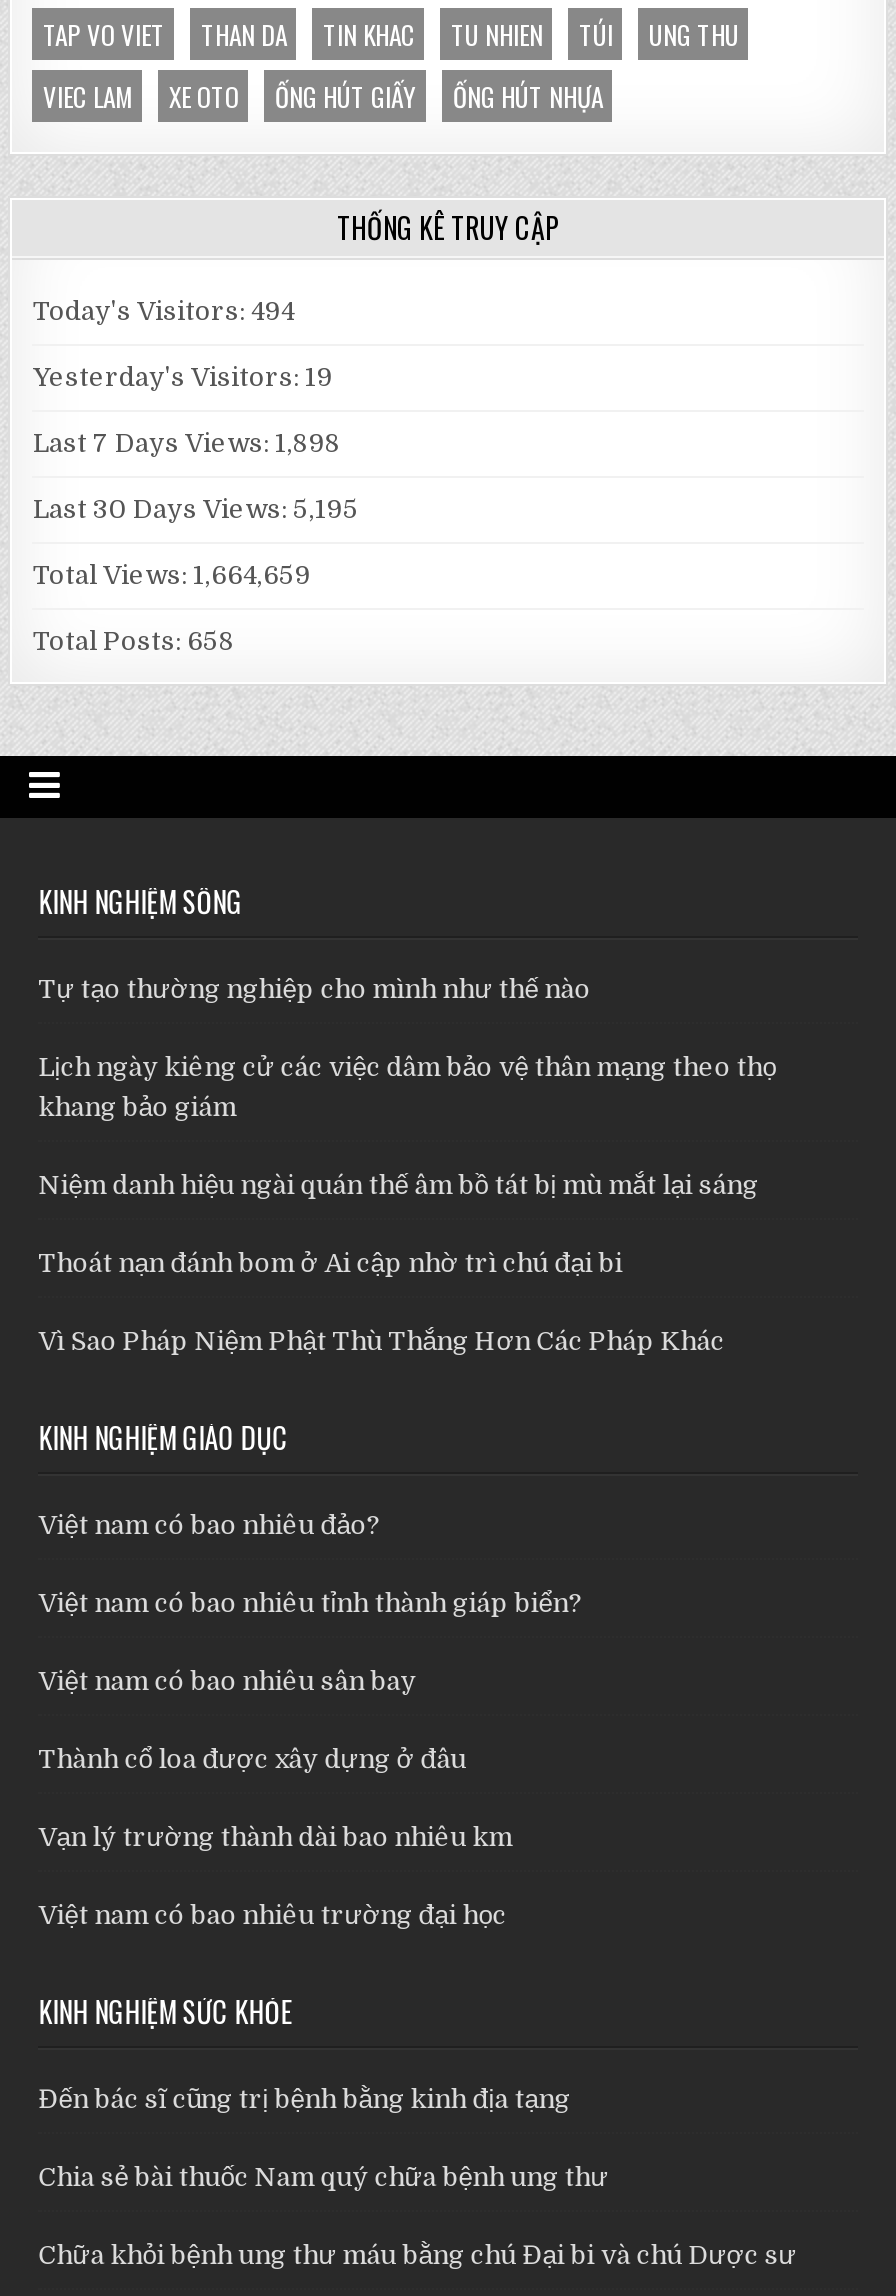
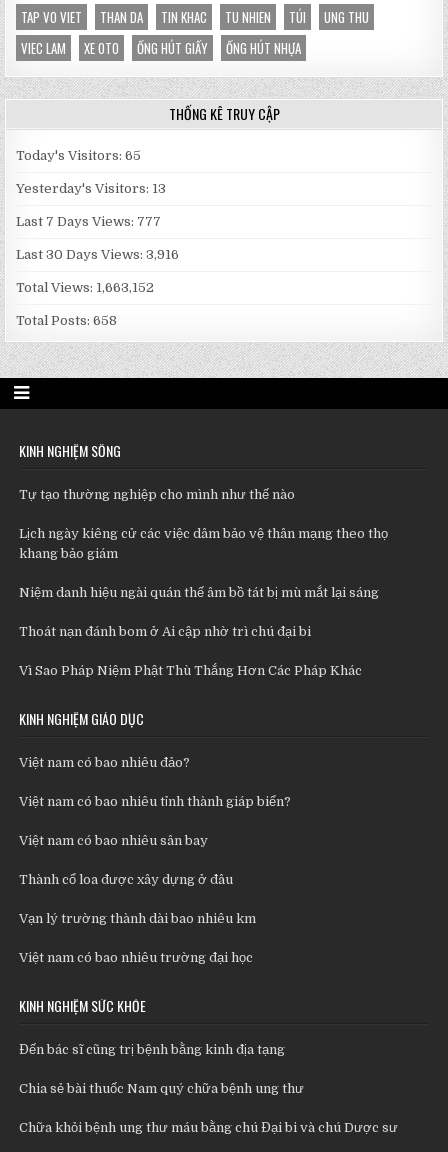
- Today's Visitors: 494
+ Today's Visitors: 65

- Yesterday's Visitors: 19
+ Yesterday's Visitors: 13

- Last 7 Days Views: 1,898
+ Last 7 Days Views: 777

- Last 30 Days Views: 5,195
+ Last 30 Days Views: 3,916

- Total Views: 1,664,659
+ Total Views: 1,663,152
